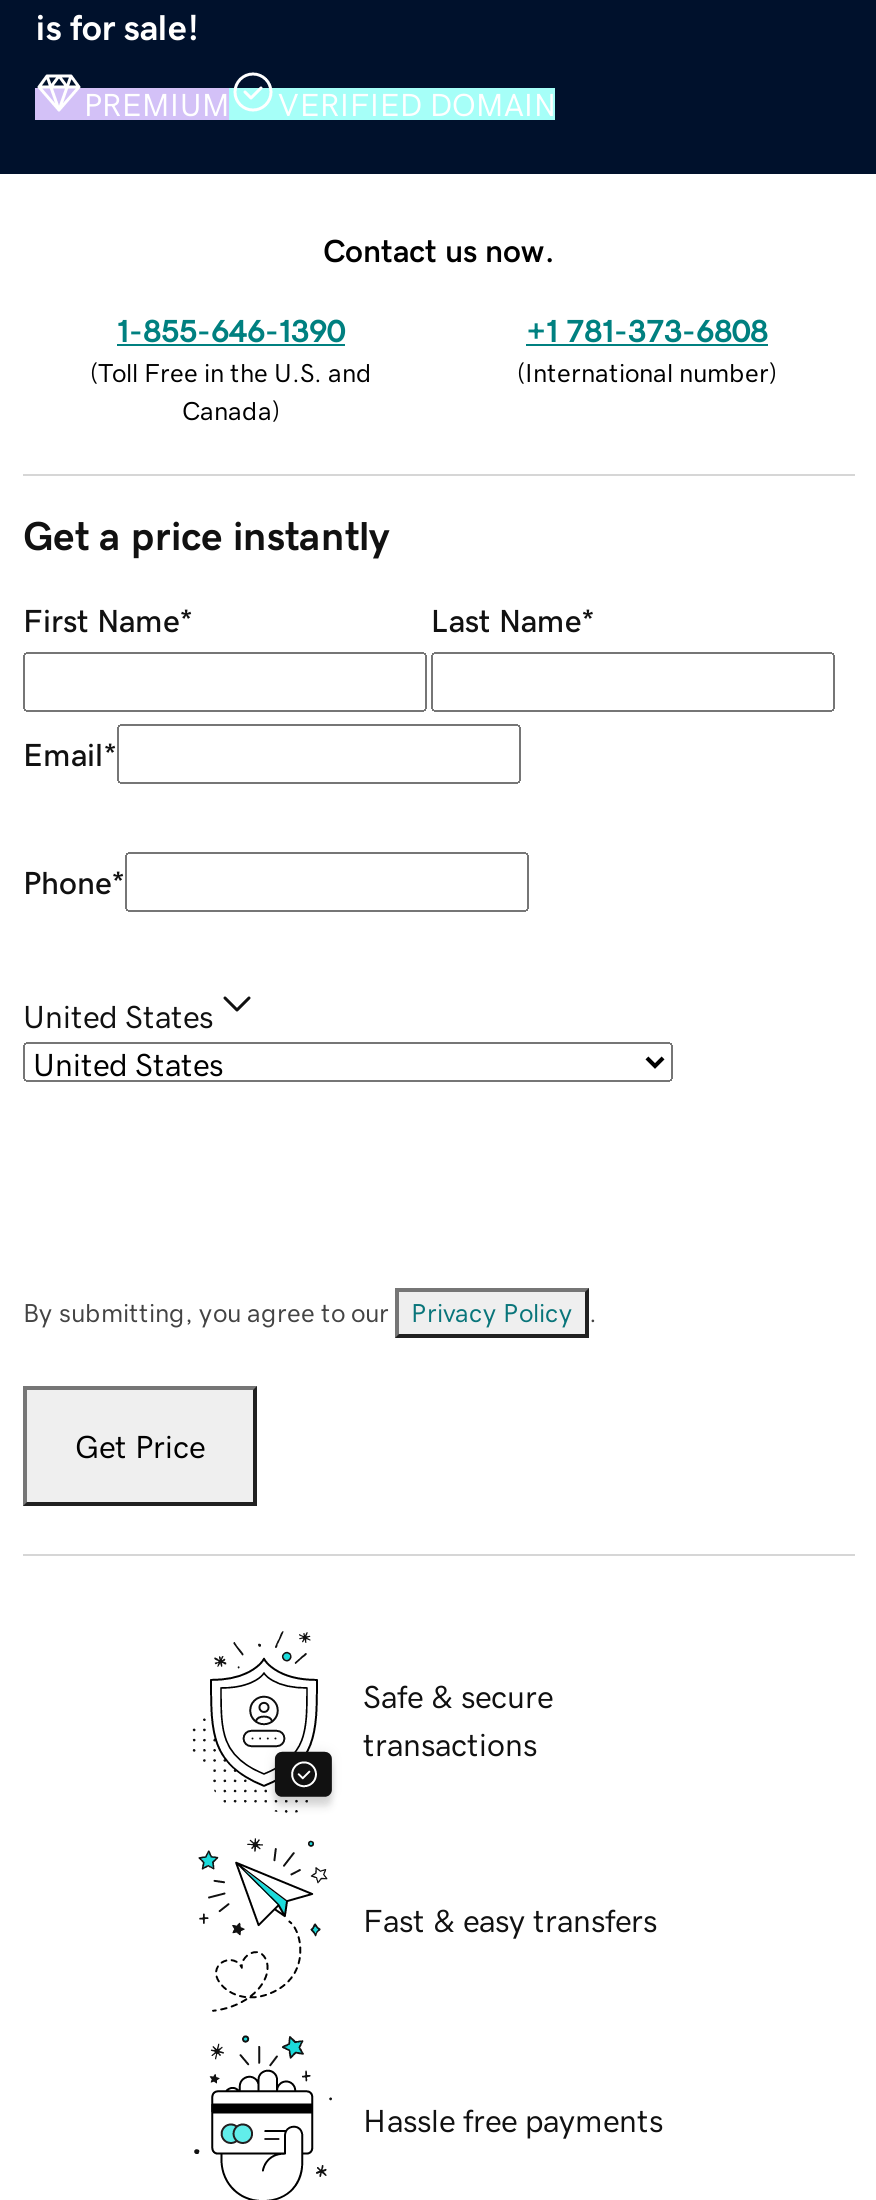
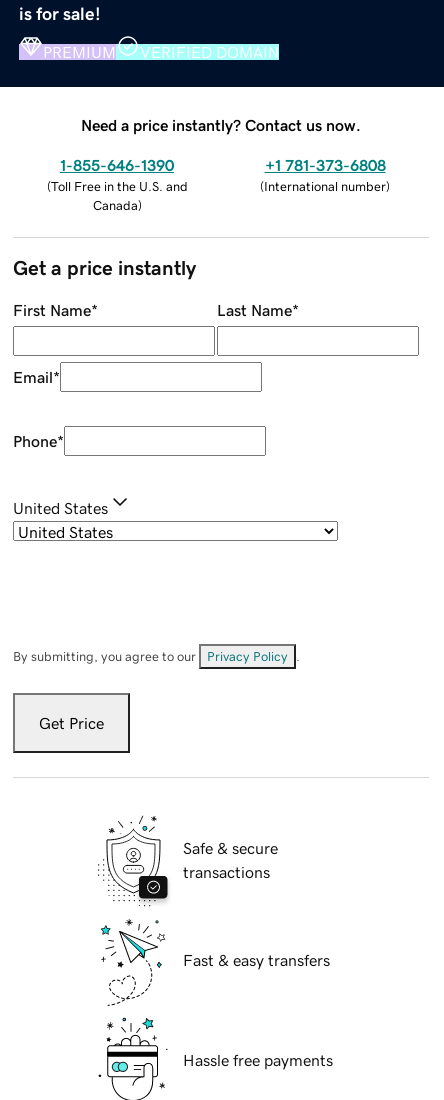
- Contact us now.
+ Need a price instantly? Contact us now.
